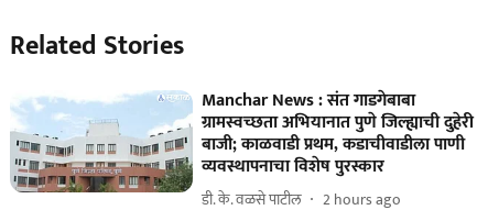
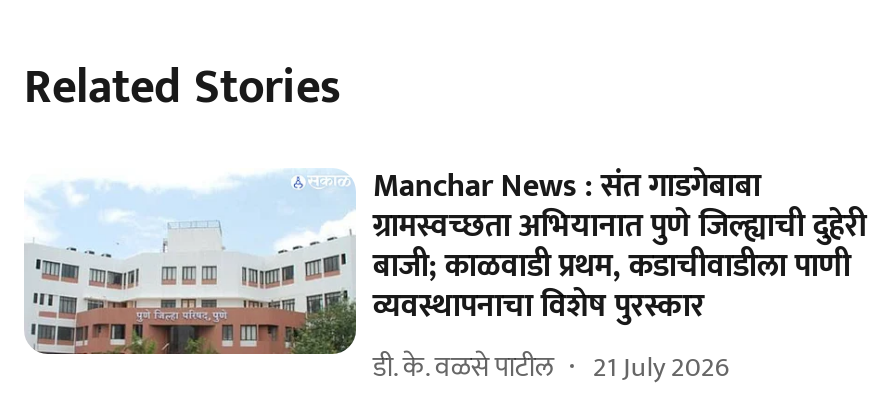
- डी. के. वळसे पाटील 2 hours ago
+ डी. के. वळसे पाटील 21 July 2026
